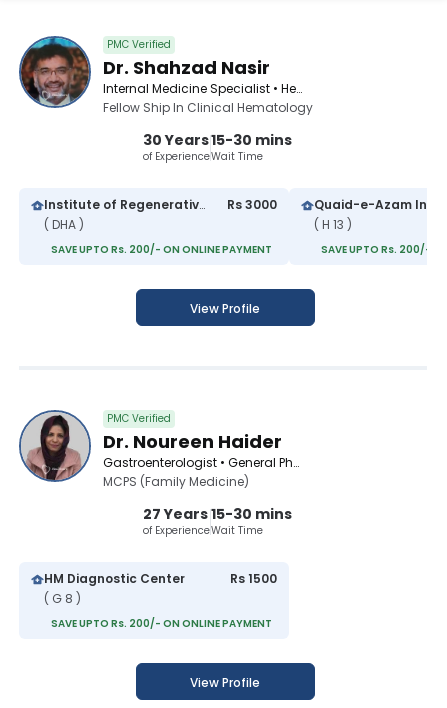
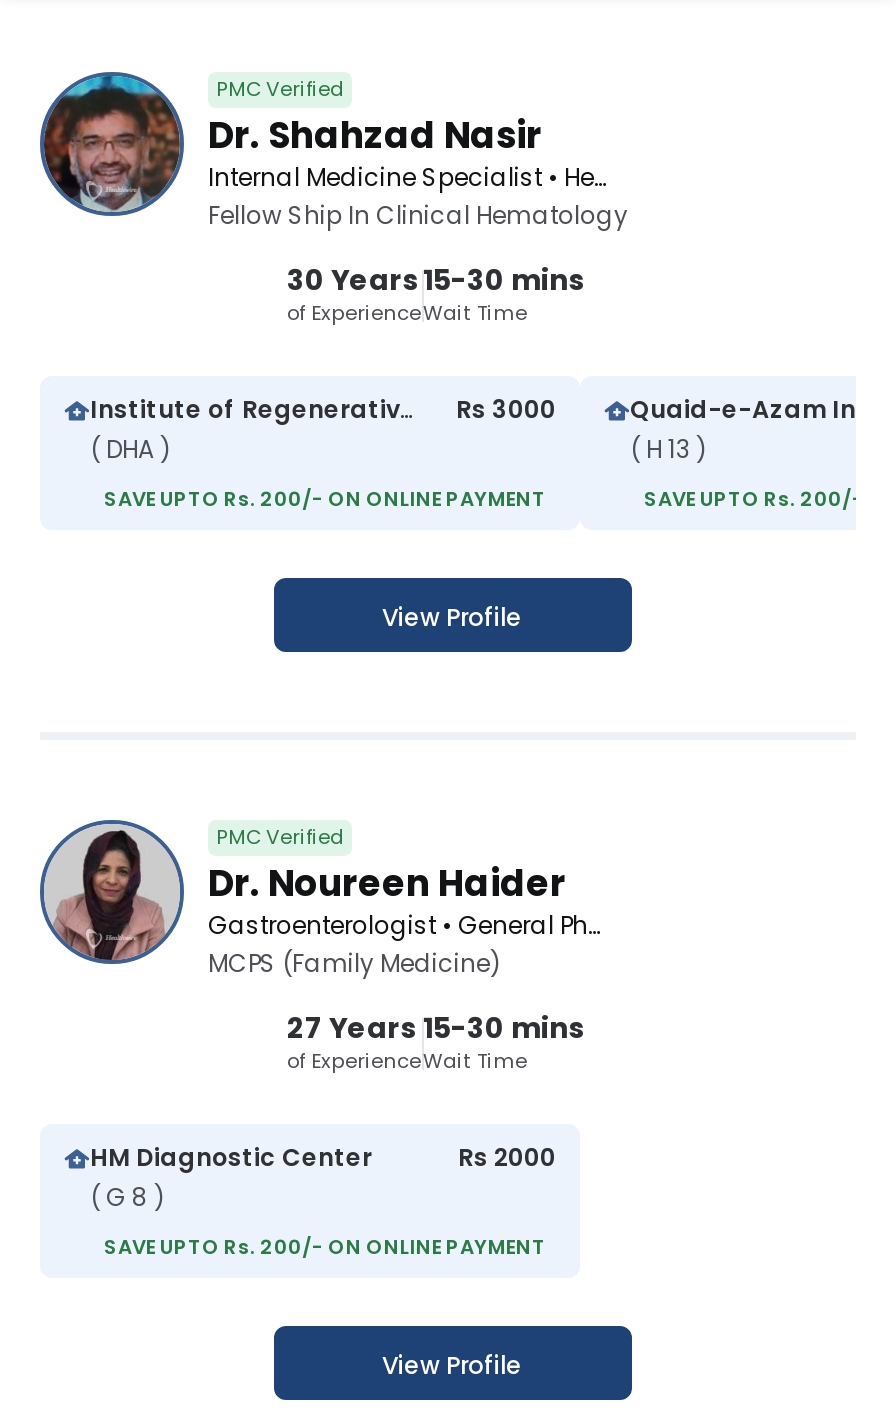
- Rs 1500
+ Rs 2000
